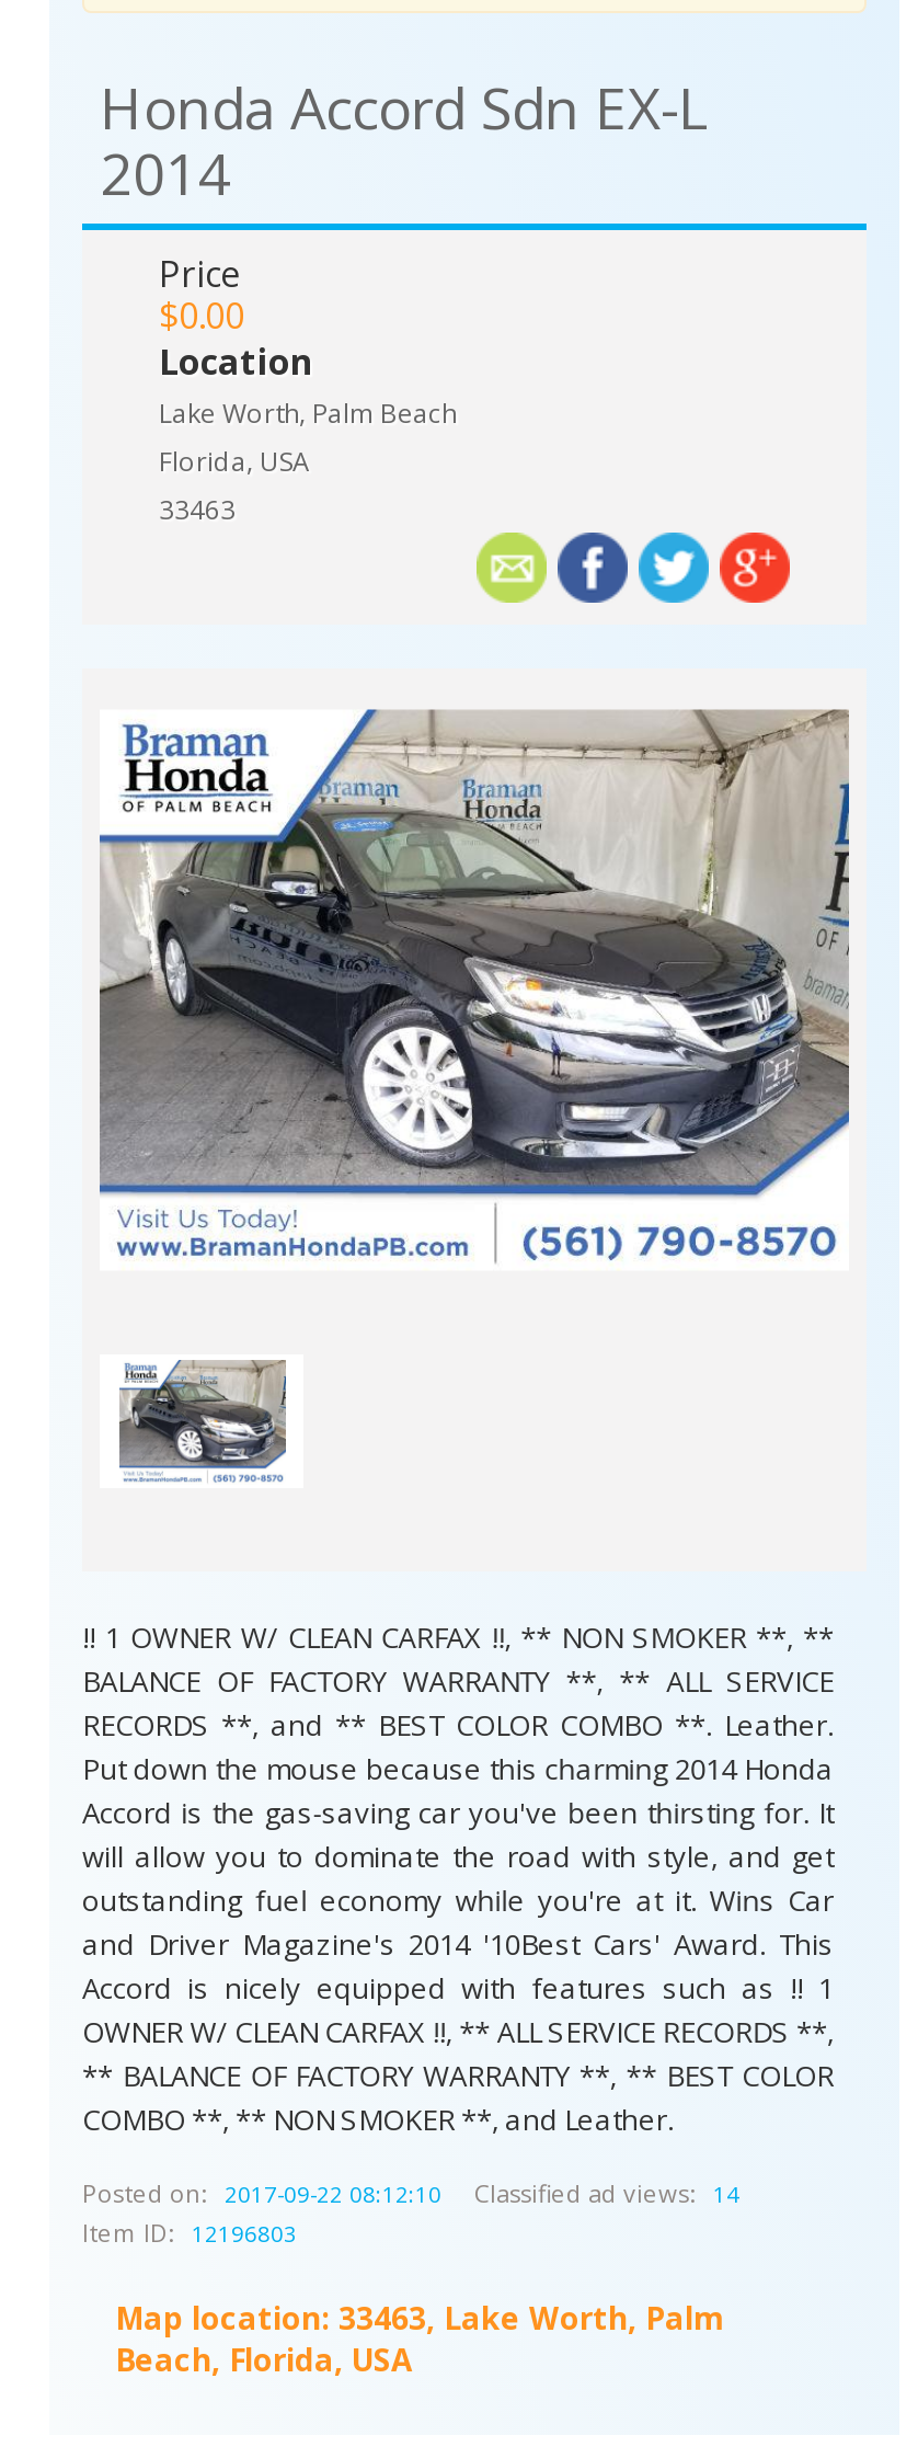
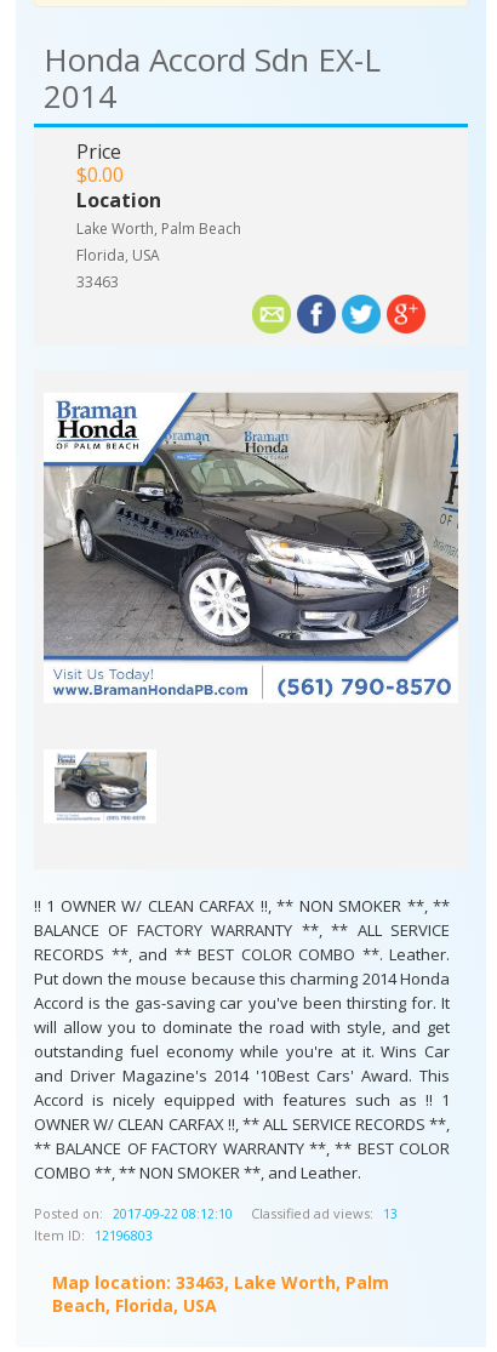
- Classified ad views: 14
+ Classified ad views: 13
